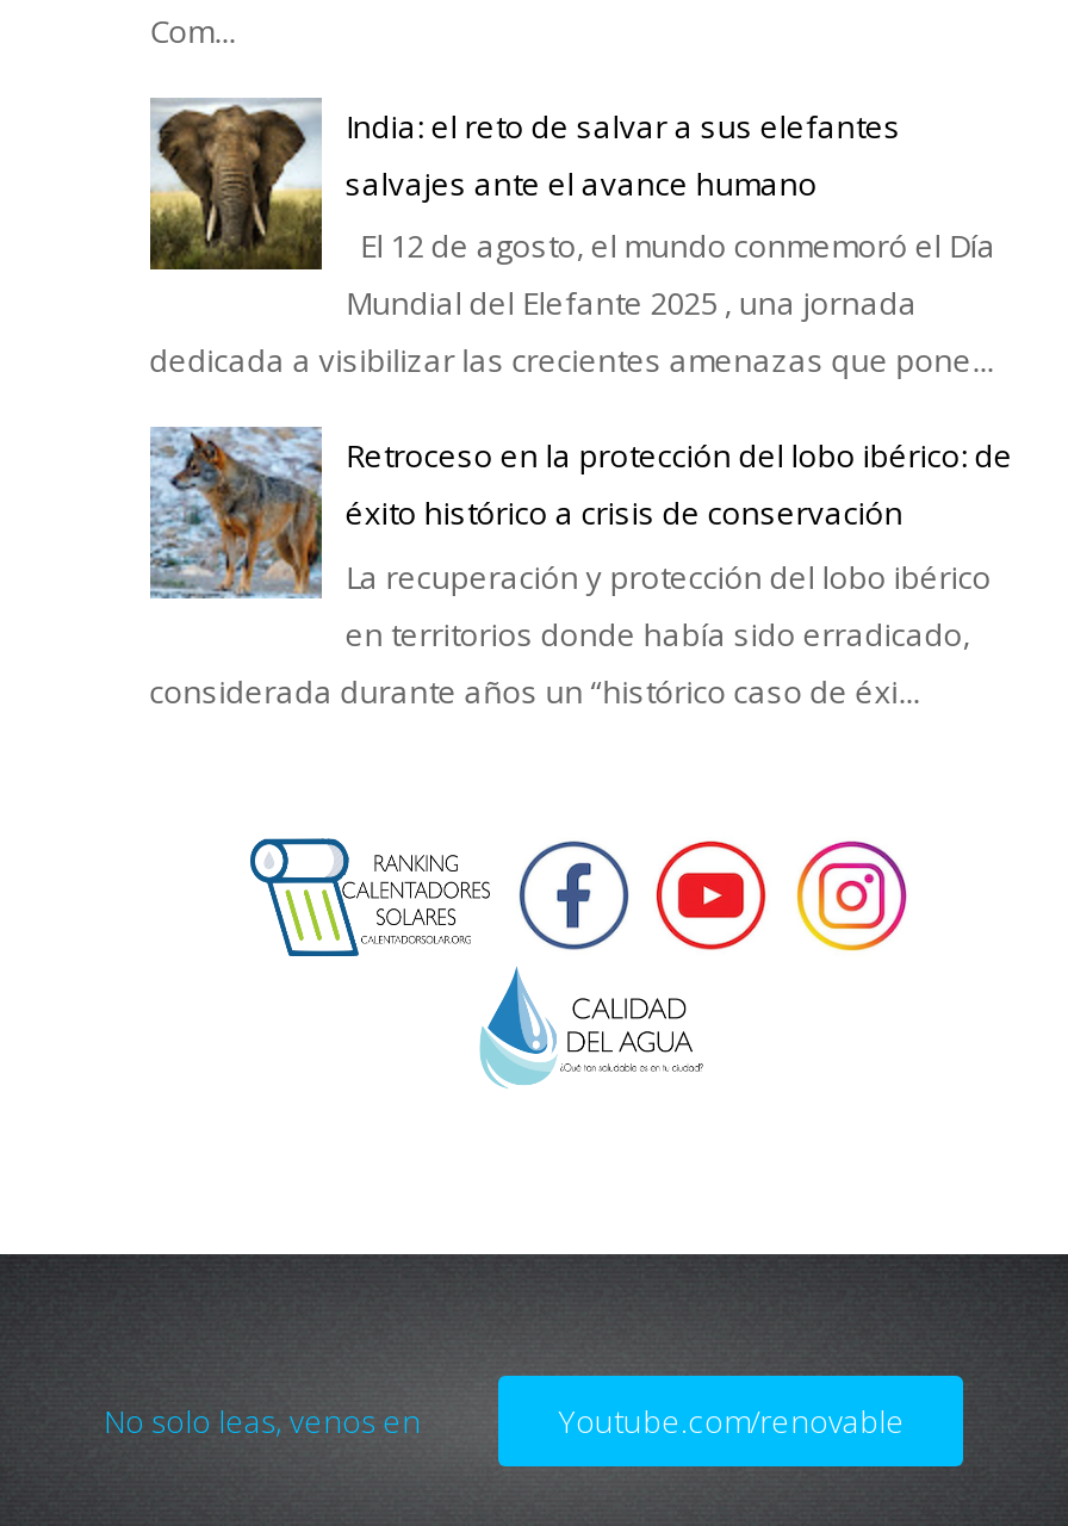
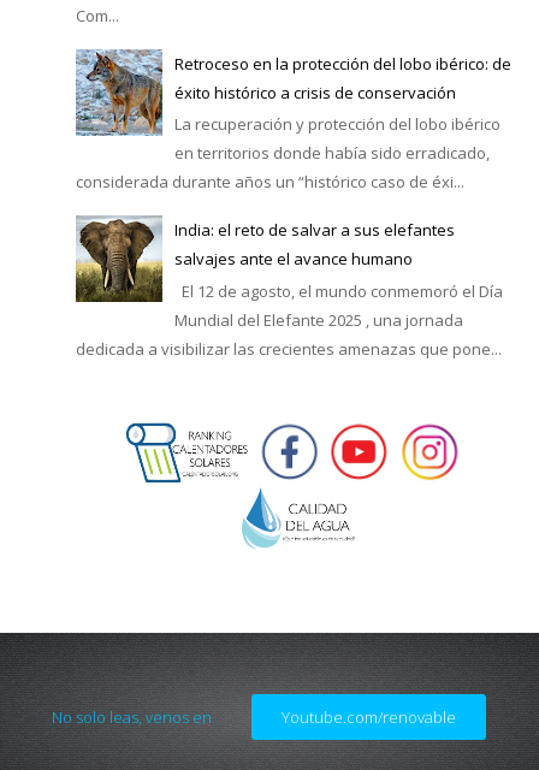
moved down: [image] | India: el reto de salvar a sus elefantes | salvajes ante el avance humano | El 12 de agosto, el mundo conmemoró el Día | Mundial del Elefante 2025 , una jornada | dedicada a visibilizar las crecientes amenazas que pone...

moved up: [image] | Retroceso en la protección del lobo ibérico: de | éxito histórico a crisis de conservación | La recuperación y protección del lobo ibérico | en territorios donde había sido erradicado, | considerada durante años un “histórico caso de éxi...
